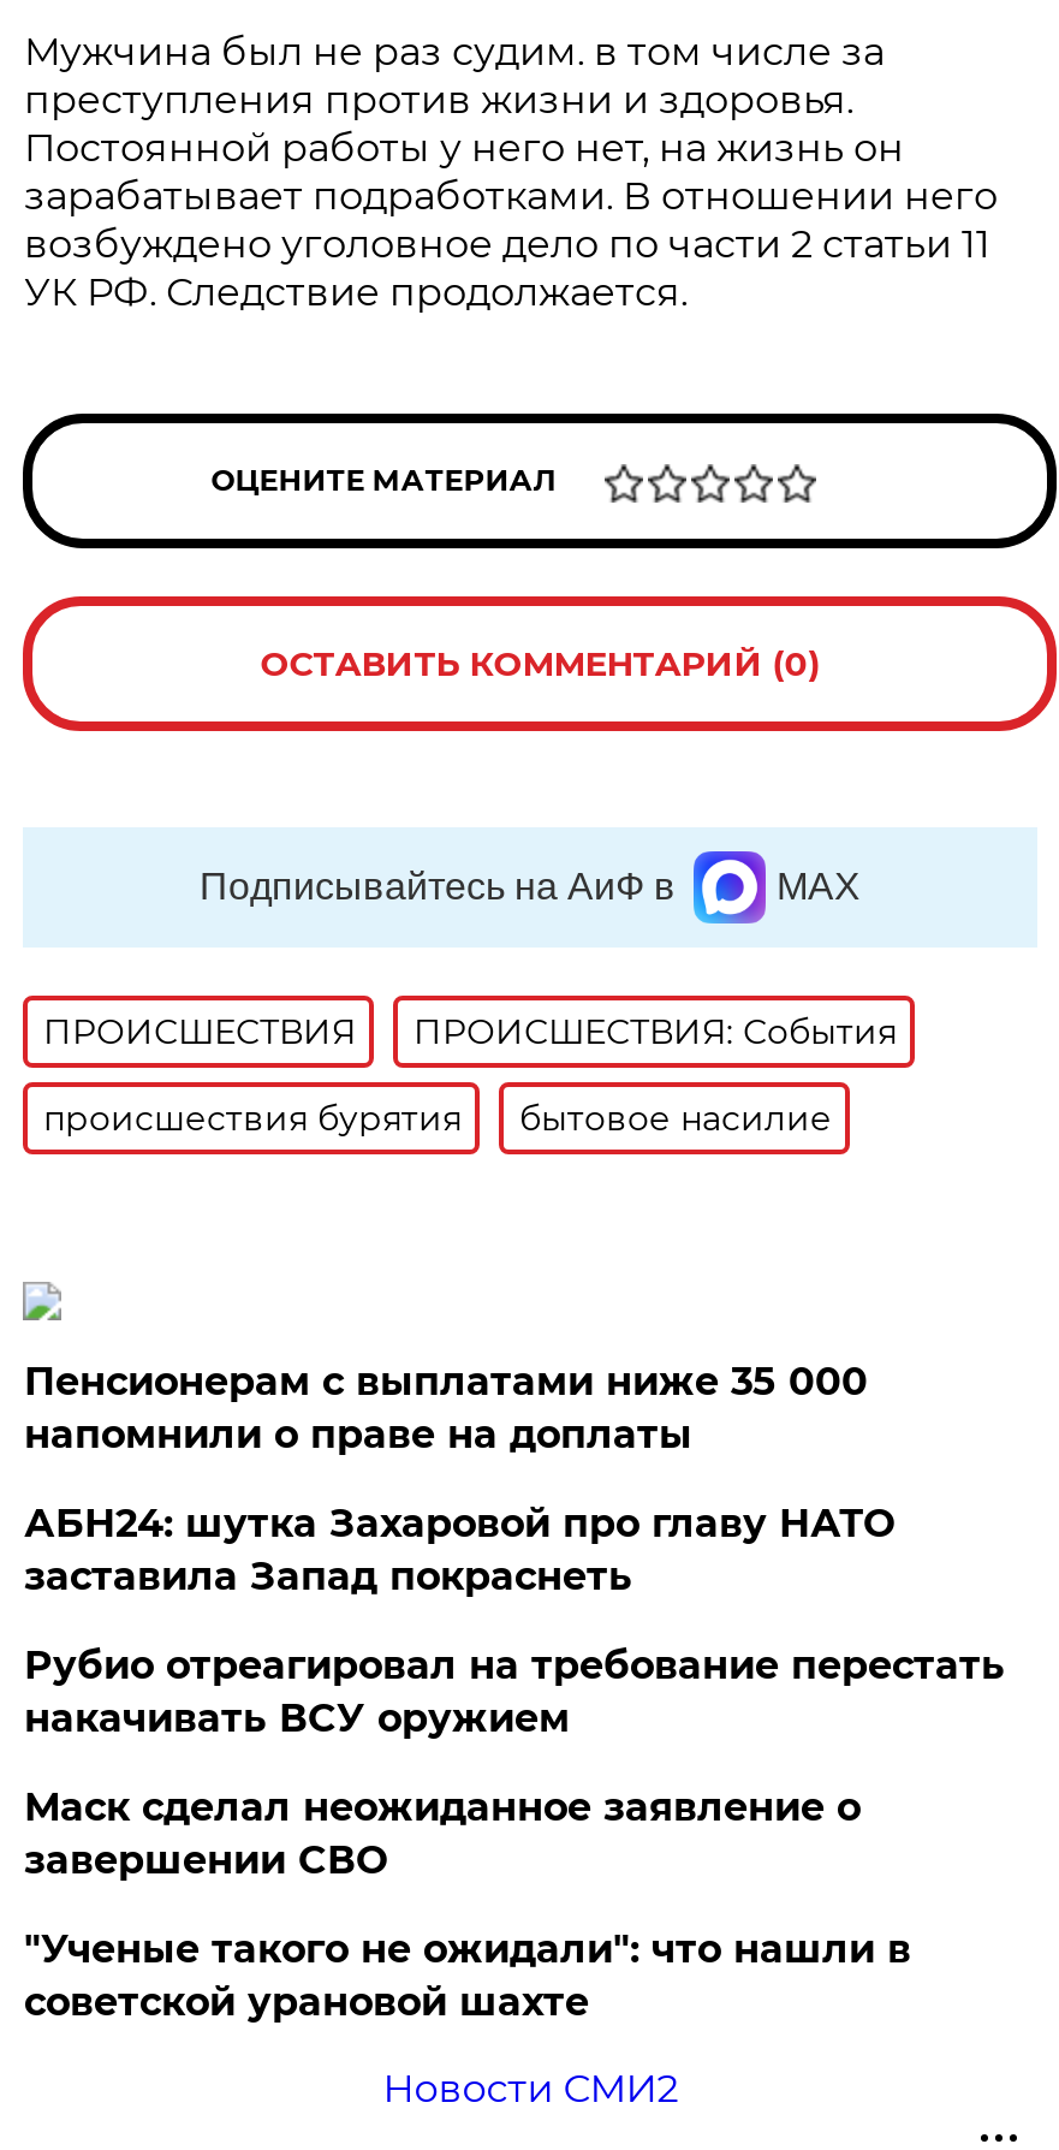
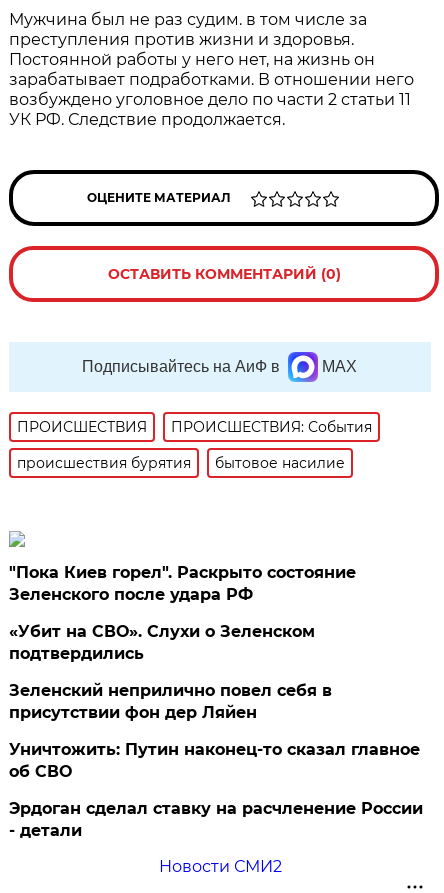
- Пенсионерам с выплатами ниже 35 000
- напомнили о праве на доплаты
+ "Пока Киев горел". Раскрыто состояние
+ Зеленского после удара РФ

- АБН24: шутка Захаровой про главу НАТО
- заставила Запад покраснеть
+ «Убит на СВО». Слухи о Зеленском
+ подтвердились

- Рубио отреагировал на требование перестать
- накачивать ВСУ оружием
+ Зеленский неприлично повел cебя в
+ присутствии фон дер Ляйен

- Маск сделал неожиданное заявление о
- завершении СВО
+ Уничтожить: Путин наконец-то сказал главное
+ об СВО

- "Ученые такого не ожидали": что нашли в
- советской урановой шахте
+ Эрдоган сделал ставку на расчленение России
+ - детали
